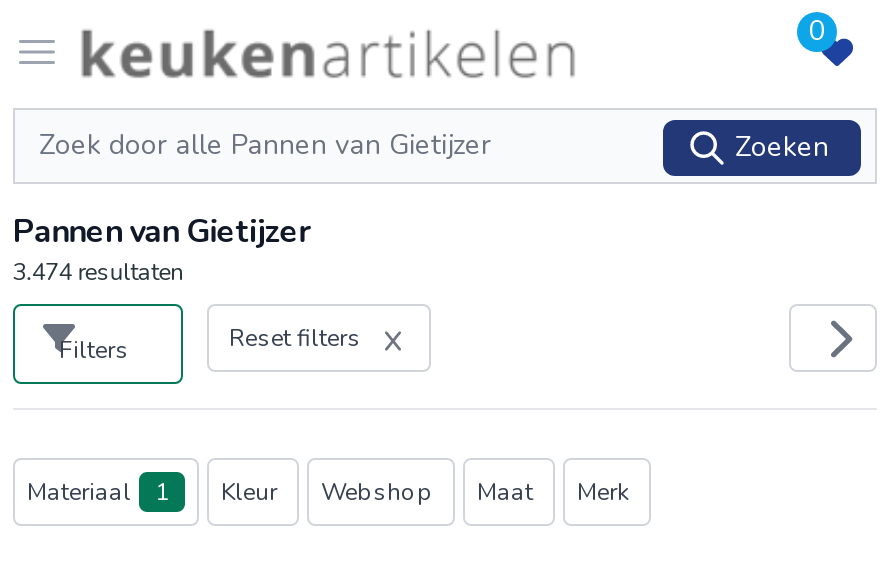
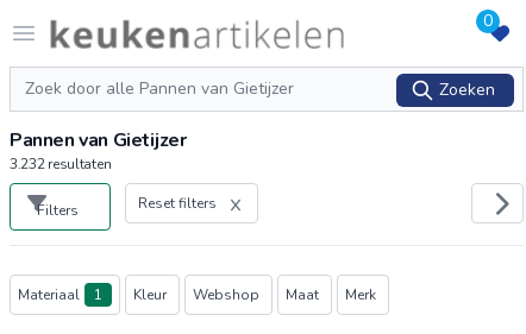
- 3.474 resultaten
+ 3.232 resultaten
